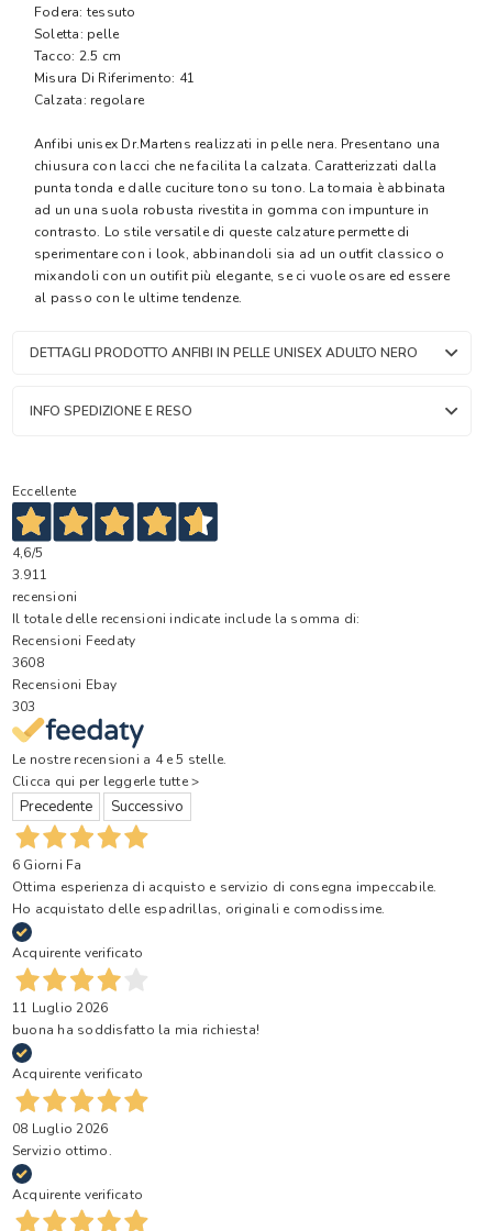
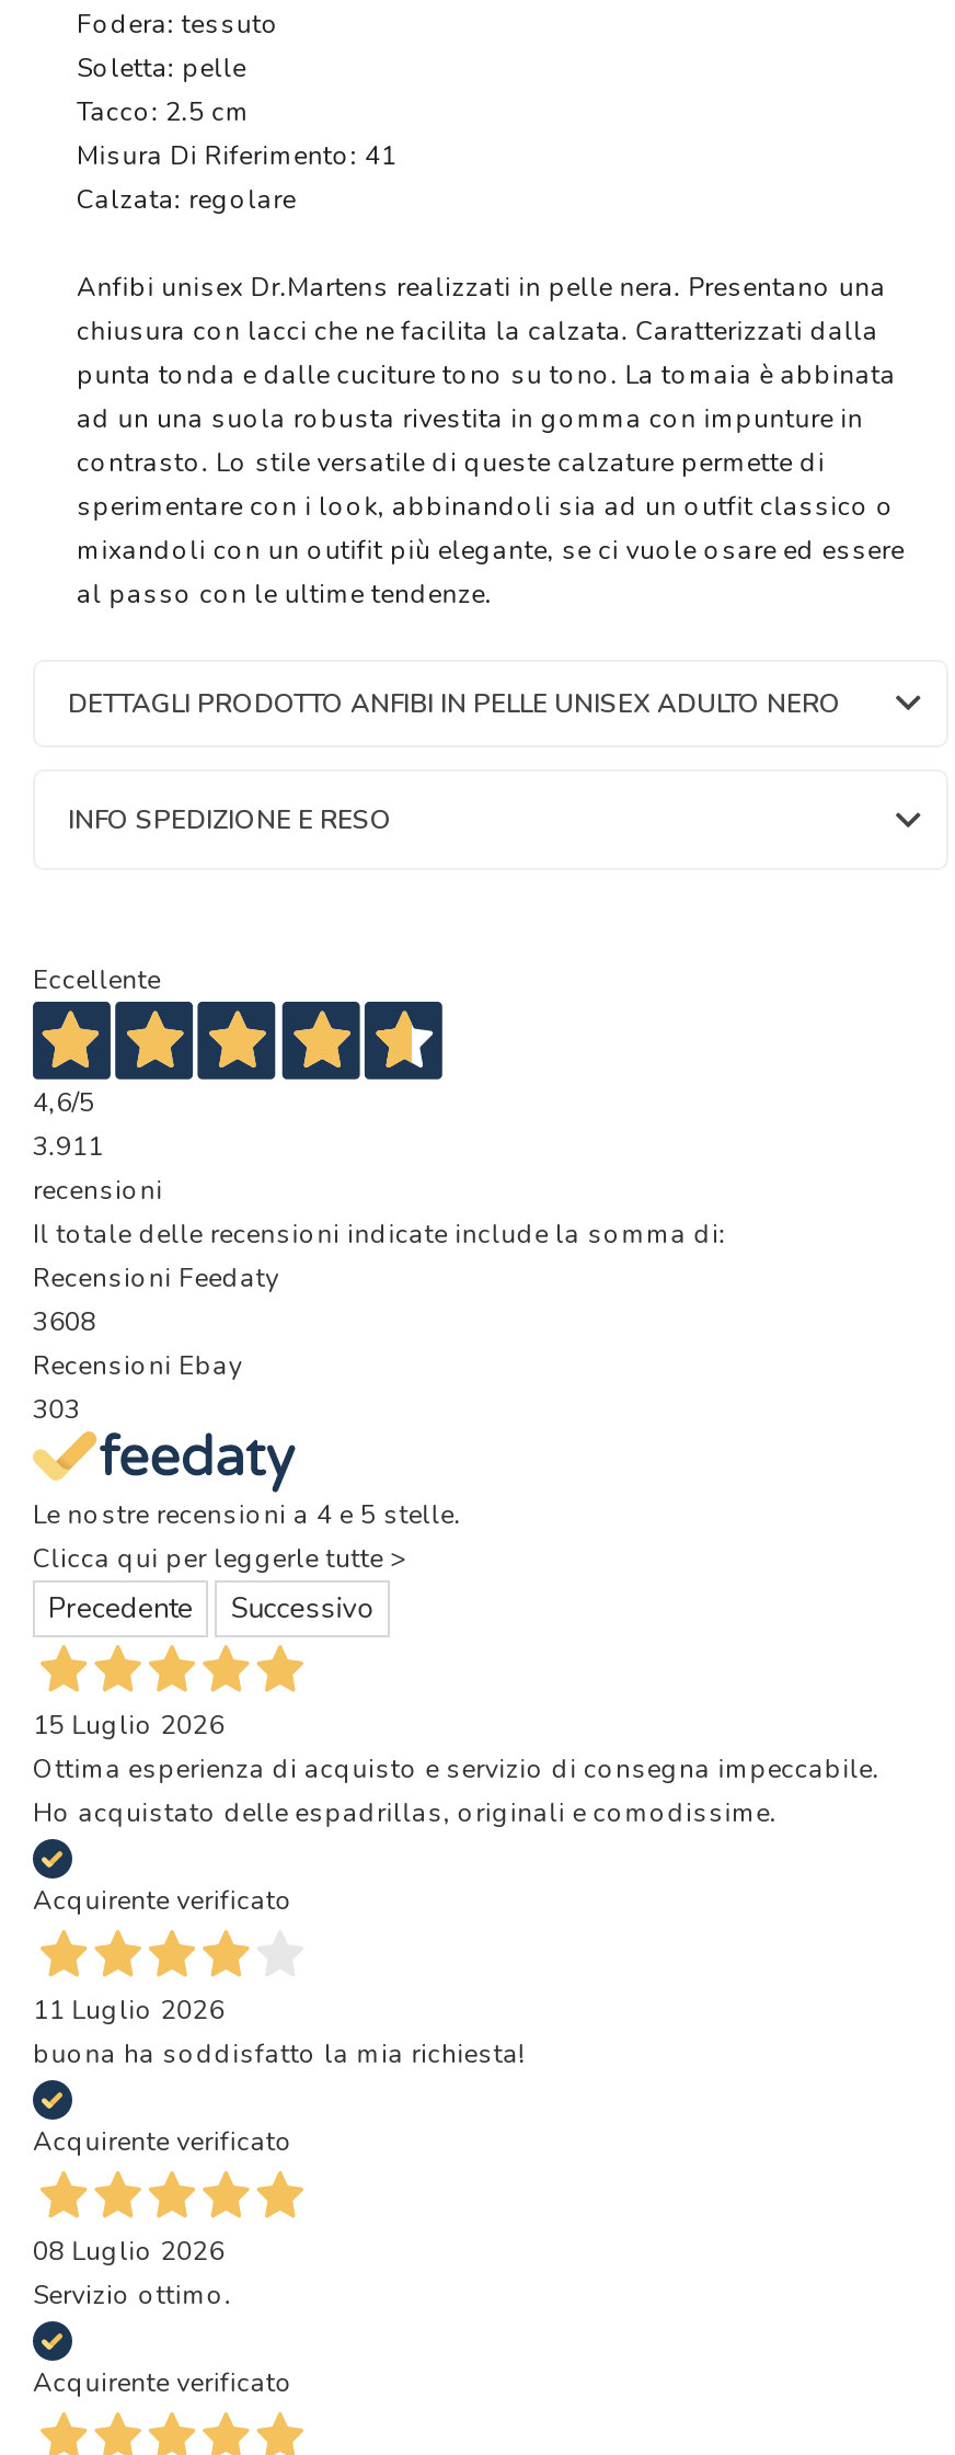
- 6 Giorni Fa
+ 15 Luglio 2026
